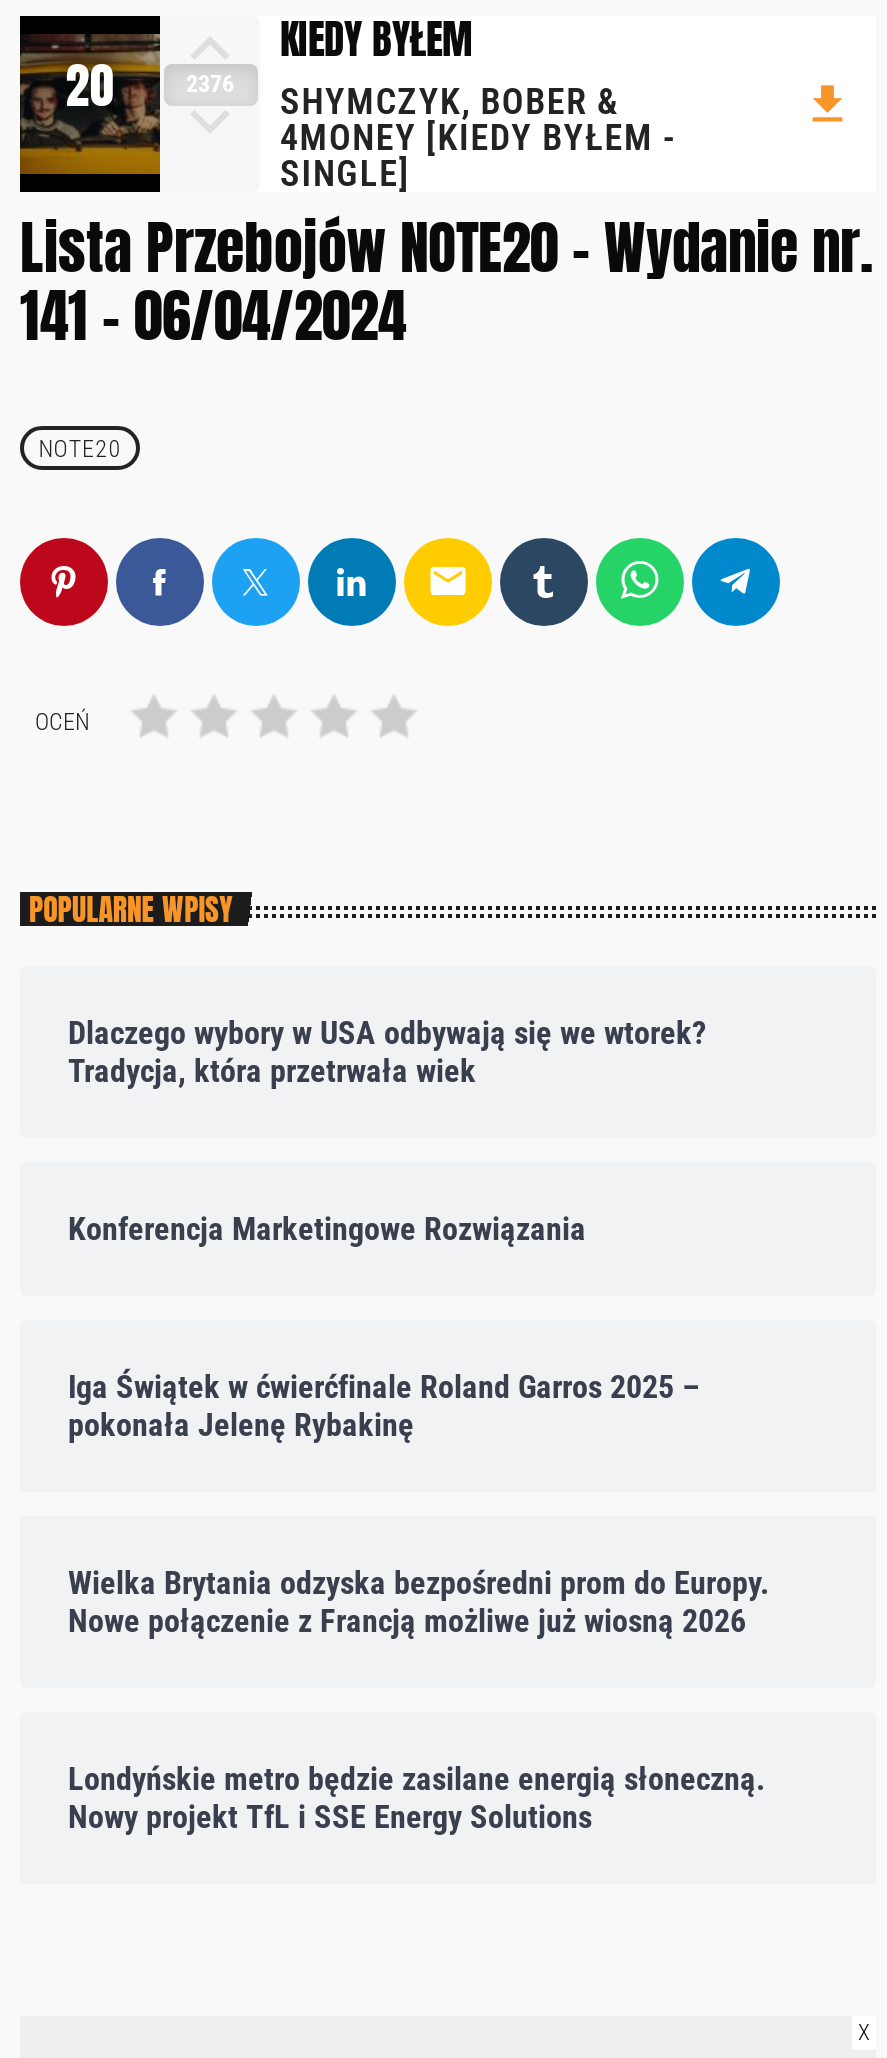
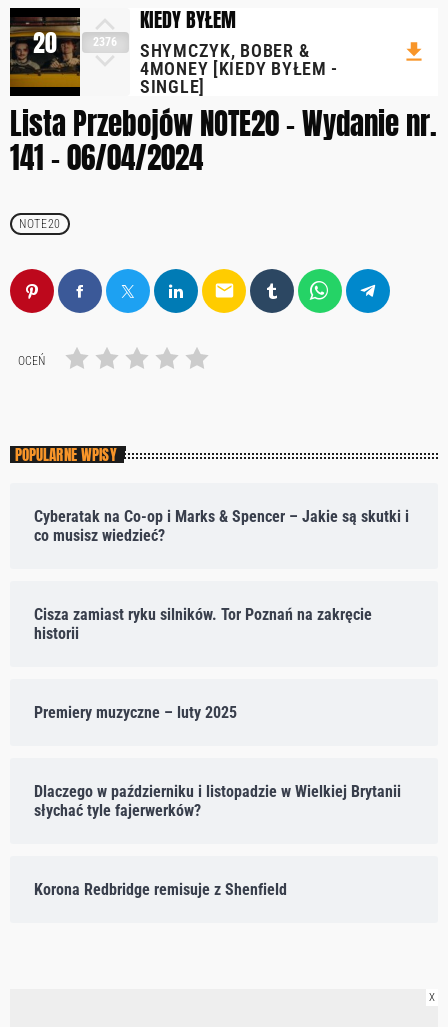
- Dlaczego wybory w USA odbywają się we wtorek?
- Tradycja, która przetrwała wiek
+ Cyberatak na Co-op i Marks & Spencer – Jakie są skutki i
+ co musisz wiedzieć?

- Konferencja Marketingowe Rozwiązania
+ Cisza zamiast ryku silników. Tor Poznań na zakręcie
+ historii

- Iga Świątek w ćwierćfinale Roland Garros 2025 –
- pokonała Jelenę Rybakinę
+ Premiery muzyczne – luty 2025

- Wielka Brytania odzyska bezpośredni prom do Europy.
- Nowe połączenie z Francją możliwe już wiosną 2026
+ Dlaczego w październiku i listopadzie w Wielkiej Brytanii
+ słychać tyle fajerwerków?

- Londyńskie metro będzie zasilane energią słoneczną.
- Nowy projekt TfL i SSE Energy Solutions
+ Korona Redbridge remisuje z Shenfield
